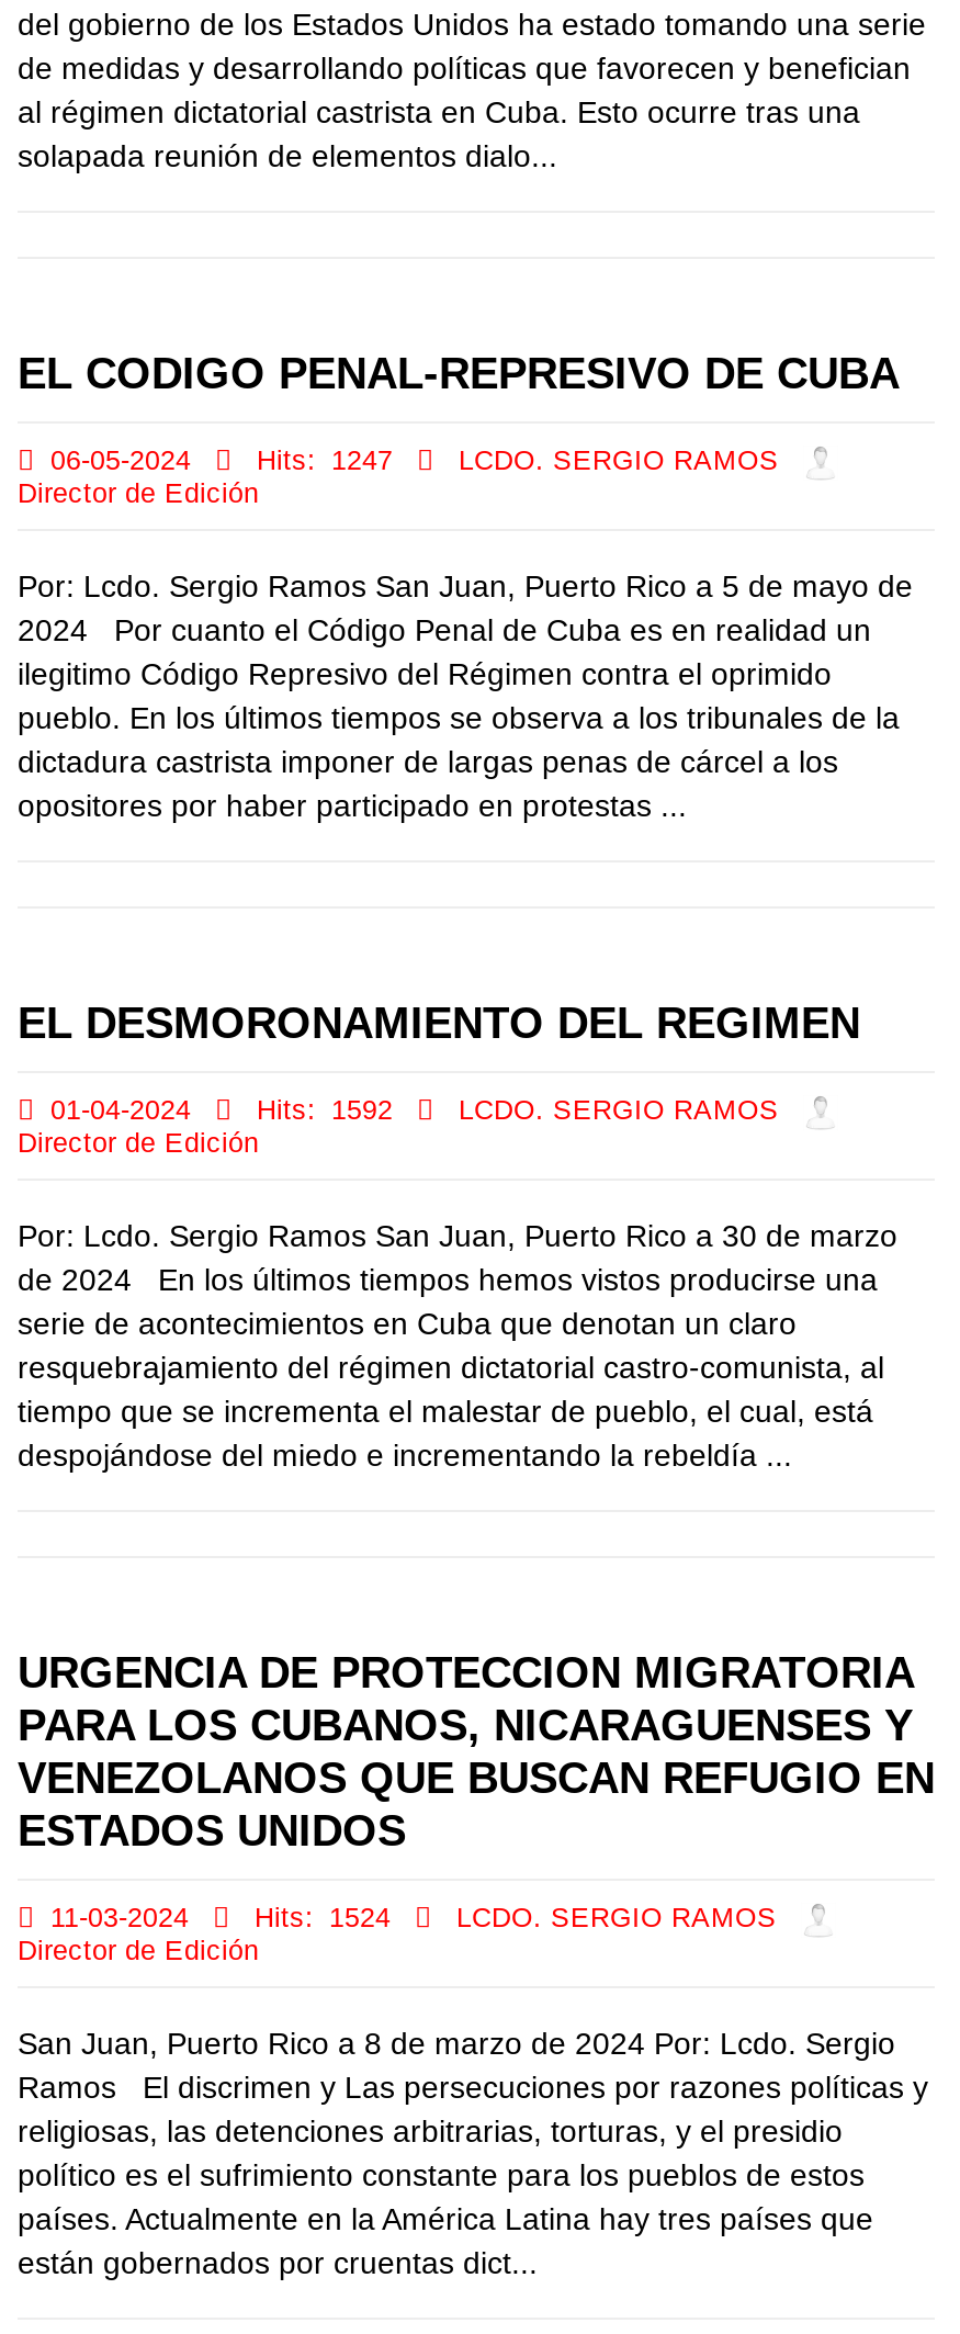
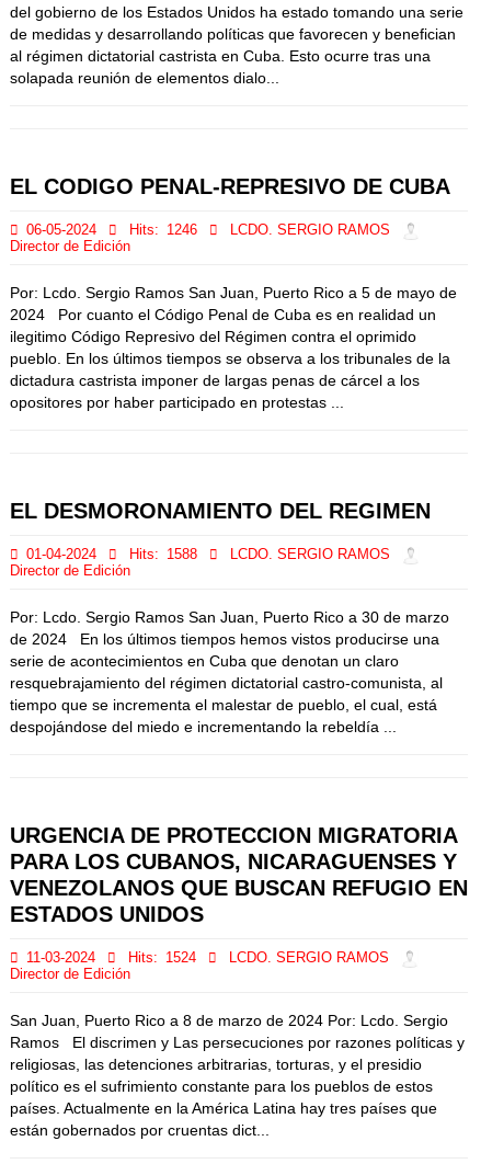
- Hits: 1247
+ Hits: 1246

- Hits: 1592
+ Hits: 1588
